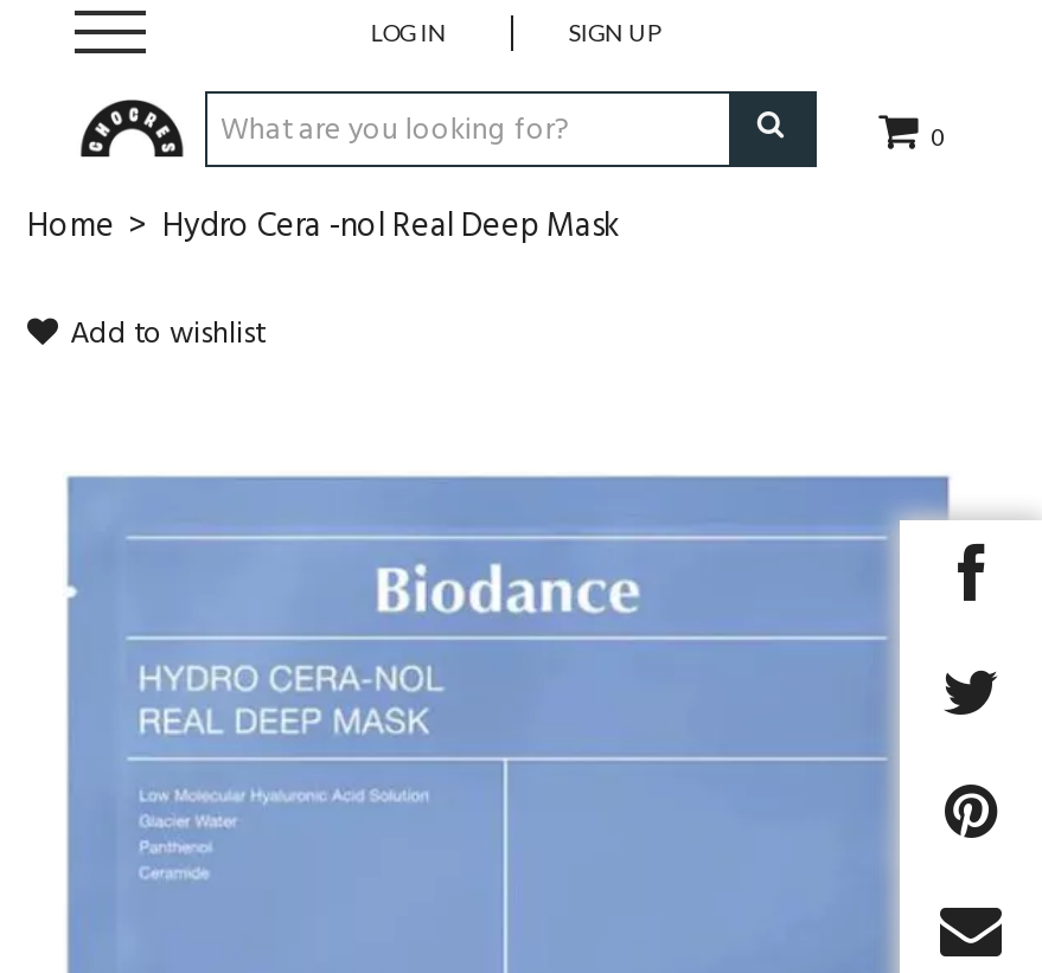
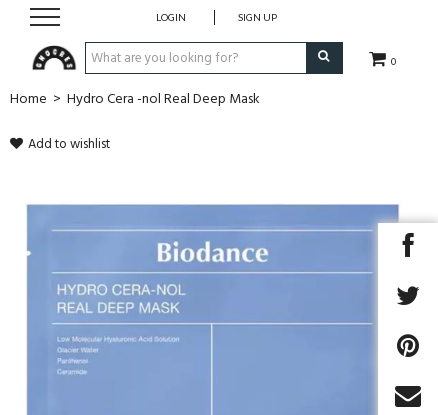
- LOG IN
+ LOGIN
